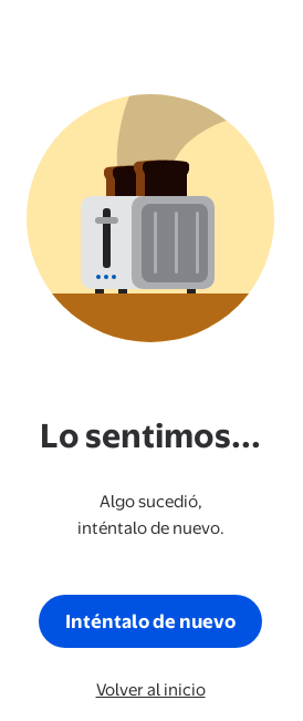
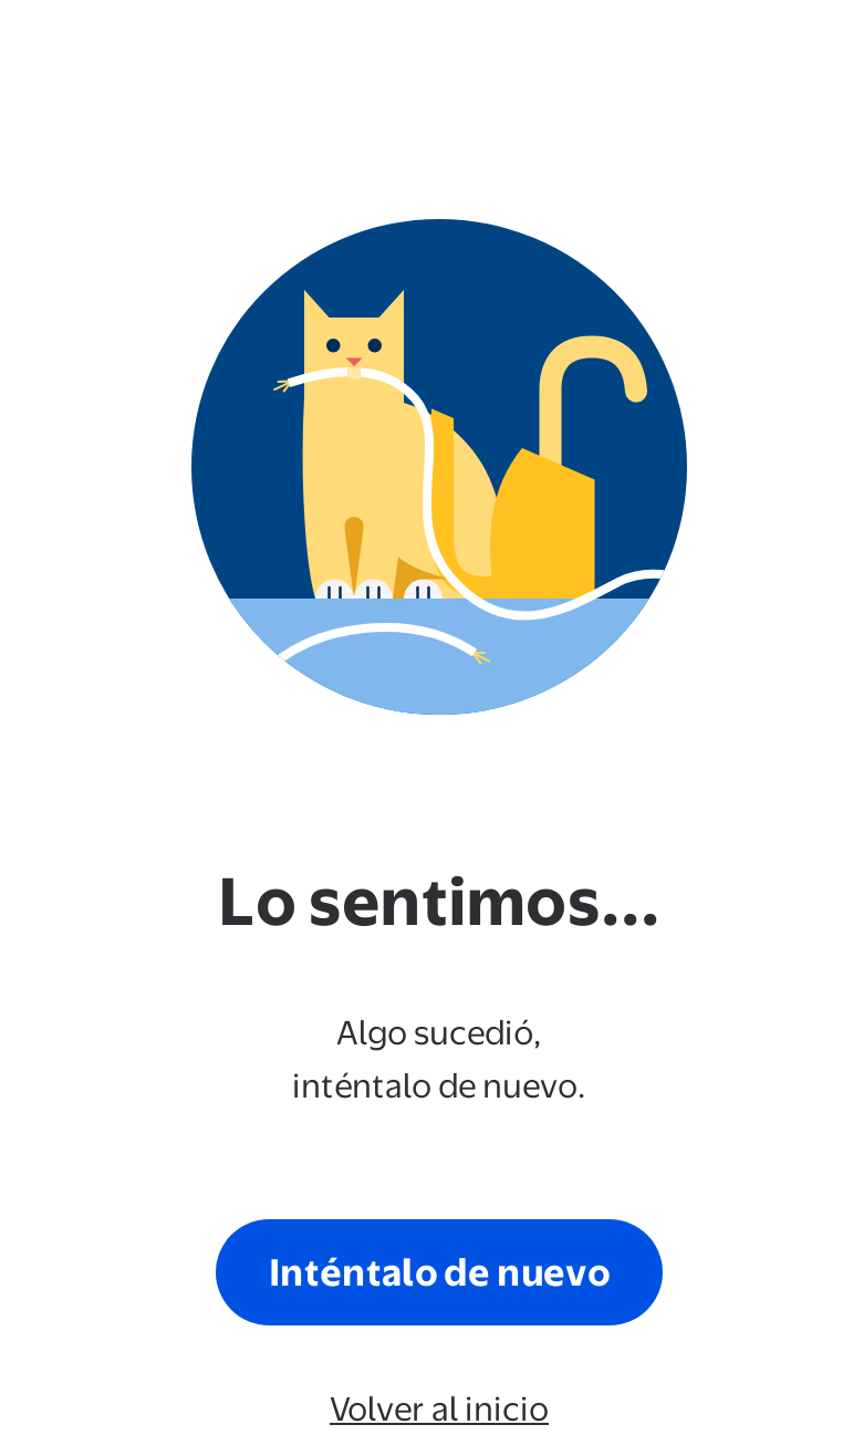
- [image]
+ [image]
